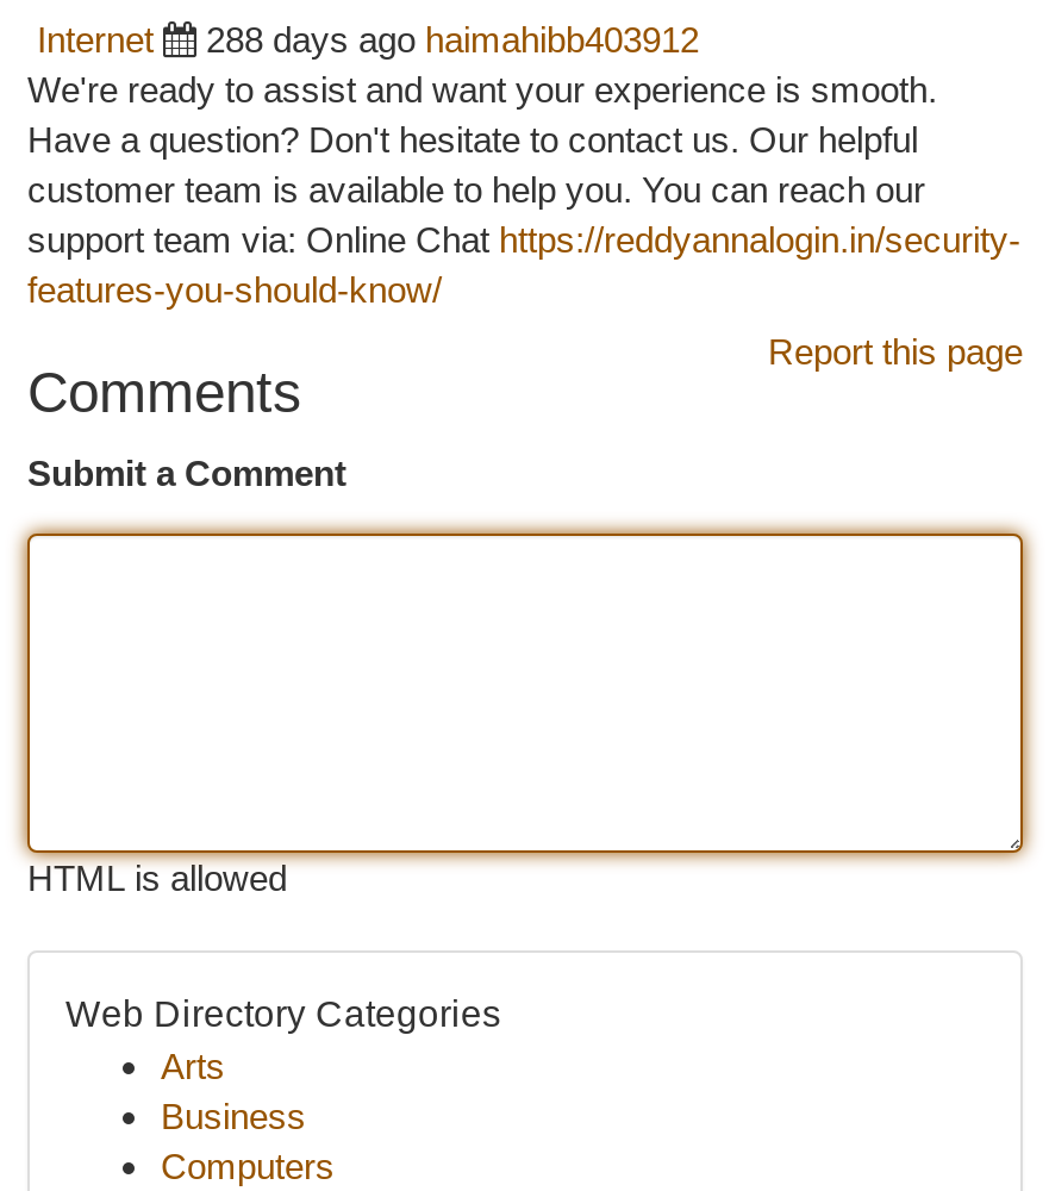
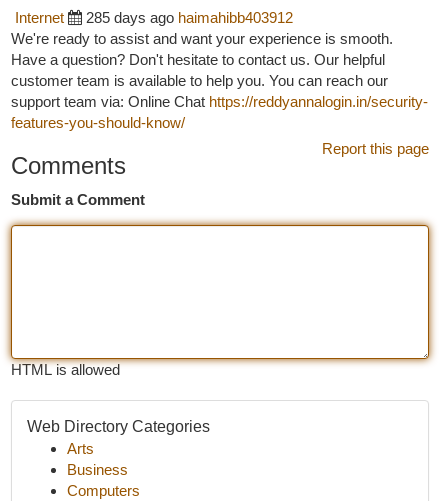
- 288 days ago haimahibb403912
+ 285 days ago haimahibb403912
